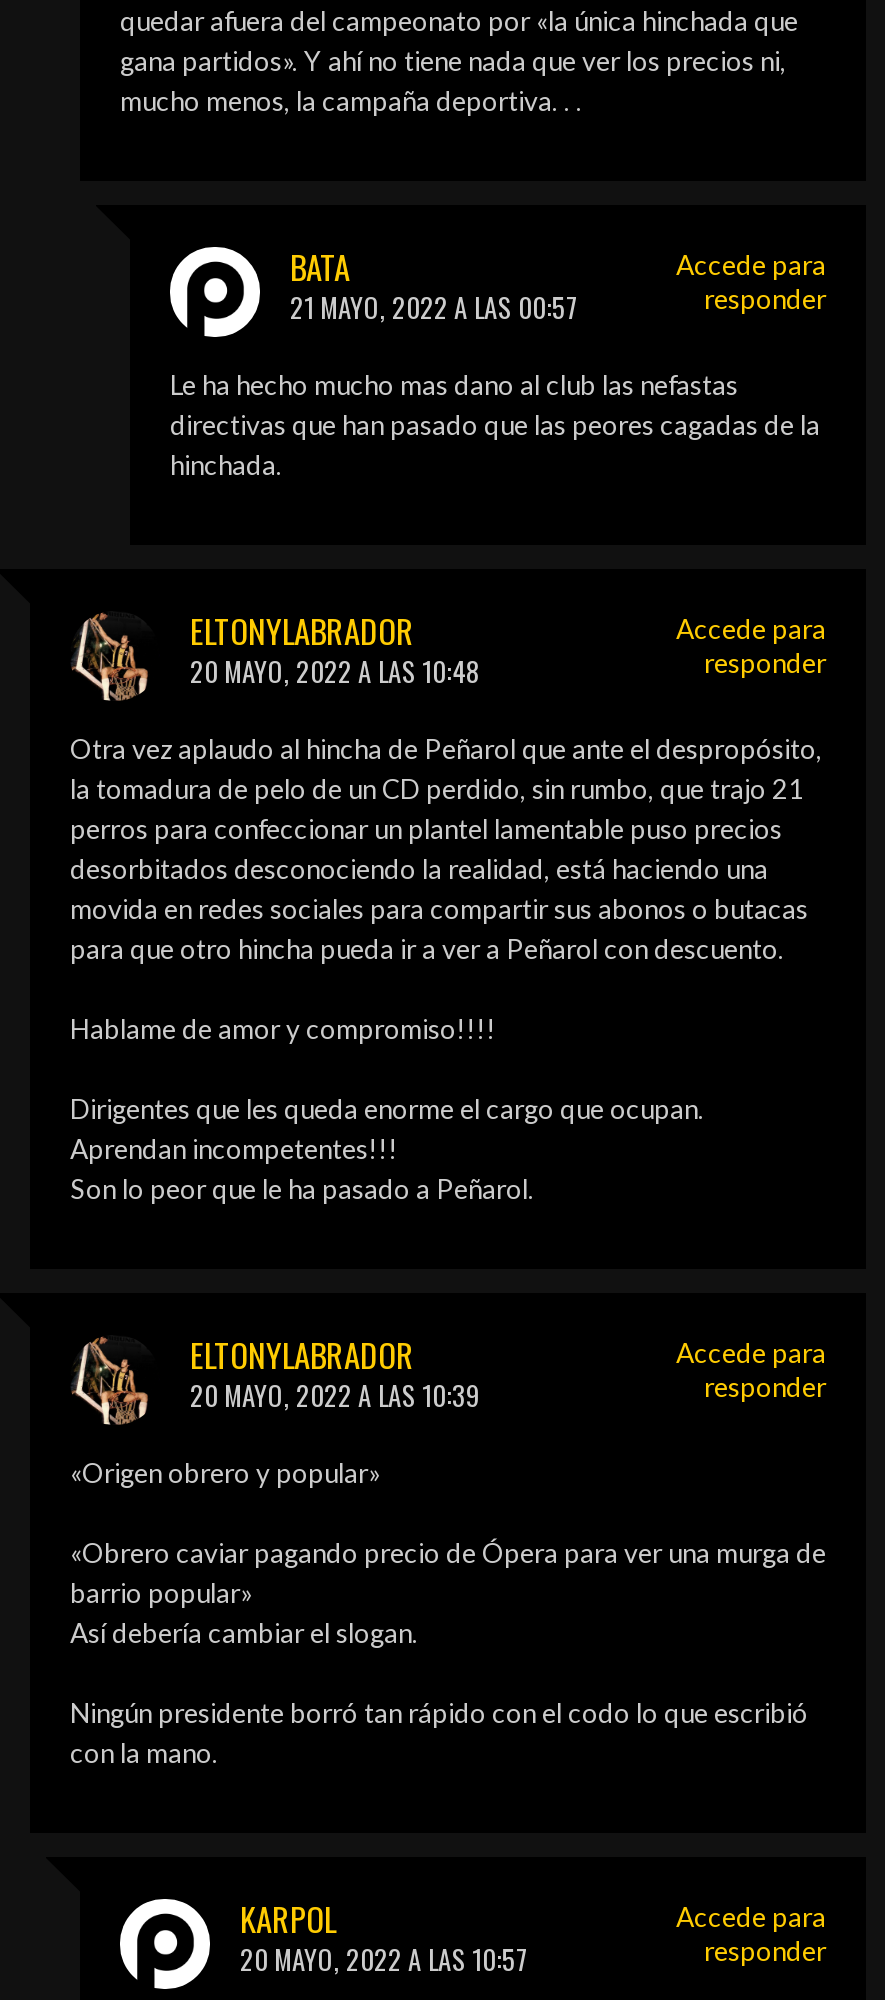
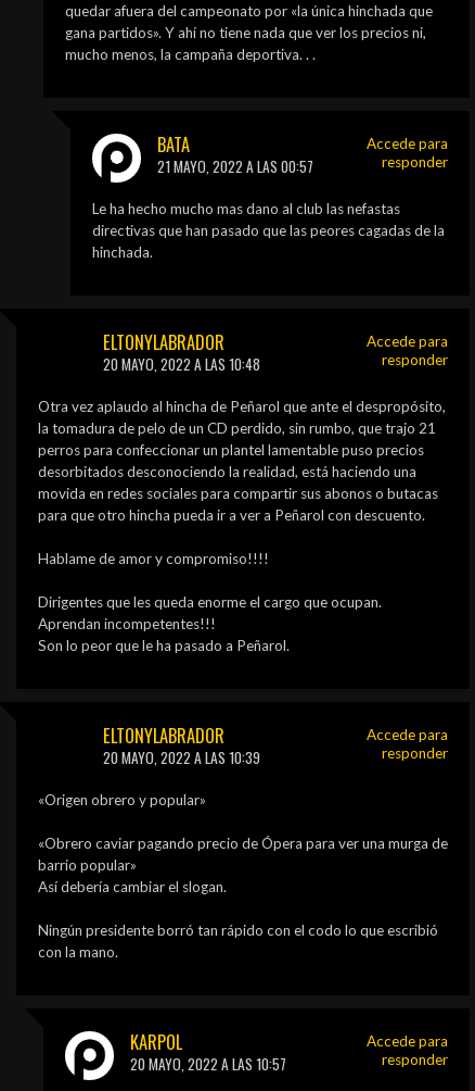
- [image]

- [image]
